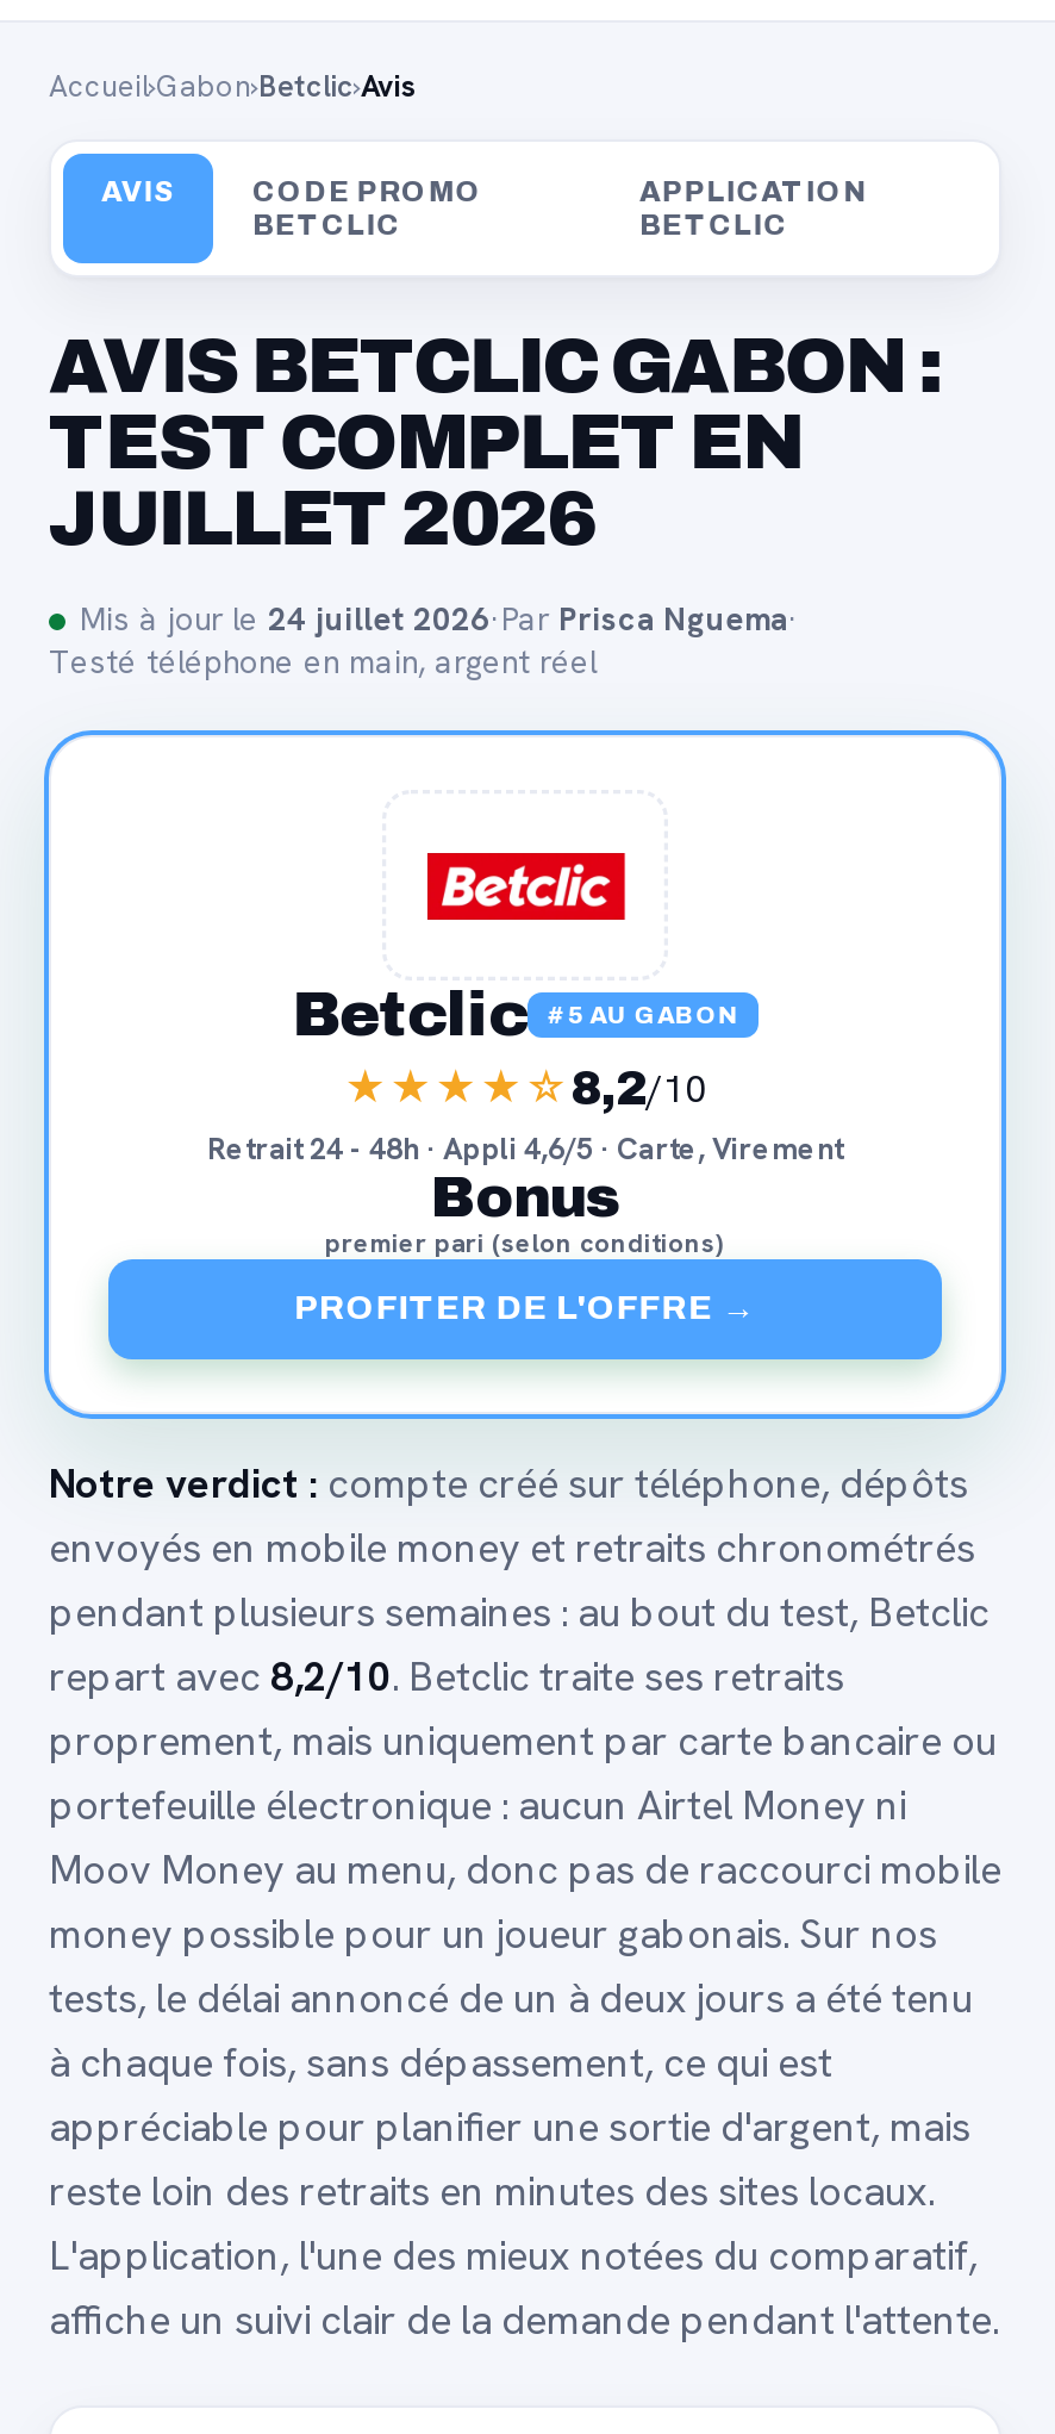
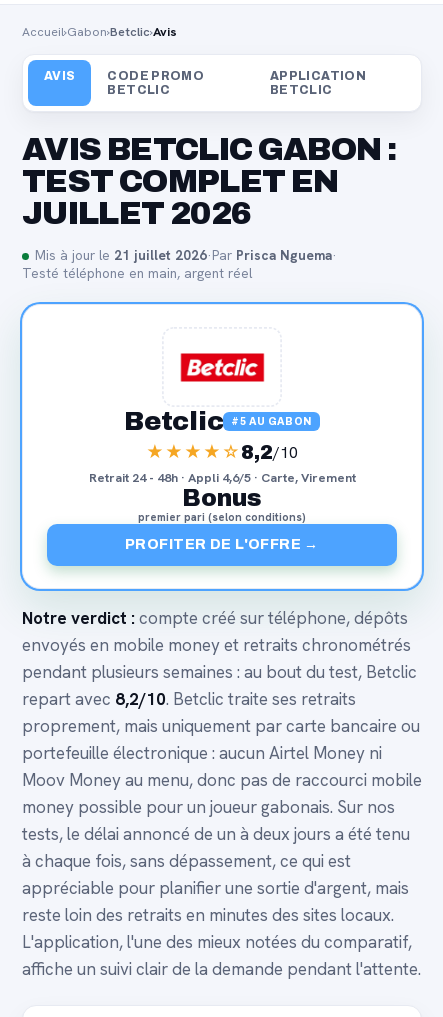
- Mis à jour le 24 juillet 2026 · Par Prisca Nguema·
+ Mis à jour le 21 juillet 2026 · Par Prisca Nguema·
